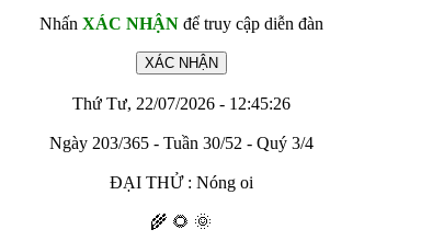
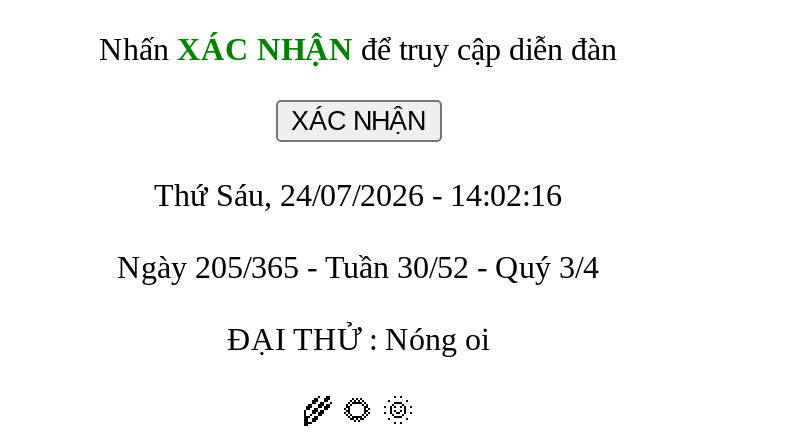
- Thứ Tư, 22/07/2026 - 12:45:26
+ Thứ Sáu, 24/07/2026 - 14:02:16

- Ngày 203/365 - Tuần 30/52 - Quý 3/4
+ Ngày 205/365 - Tuần 30/52 - Quý 3/4
